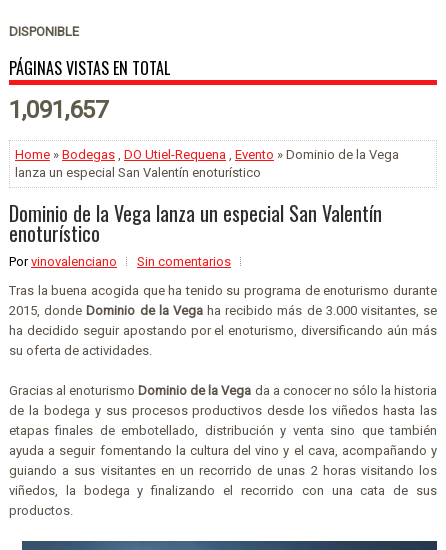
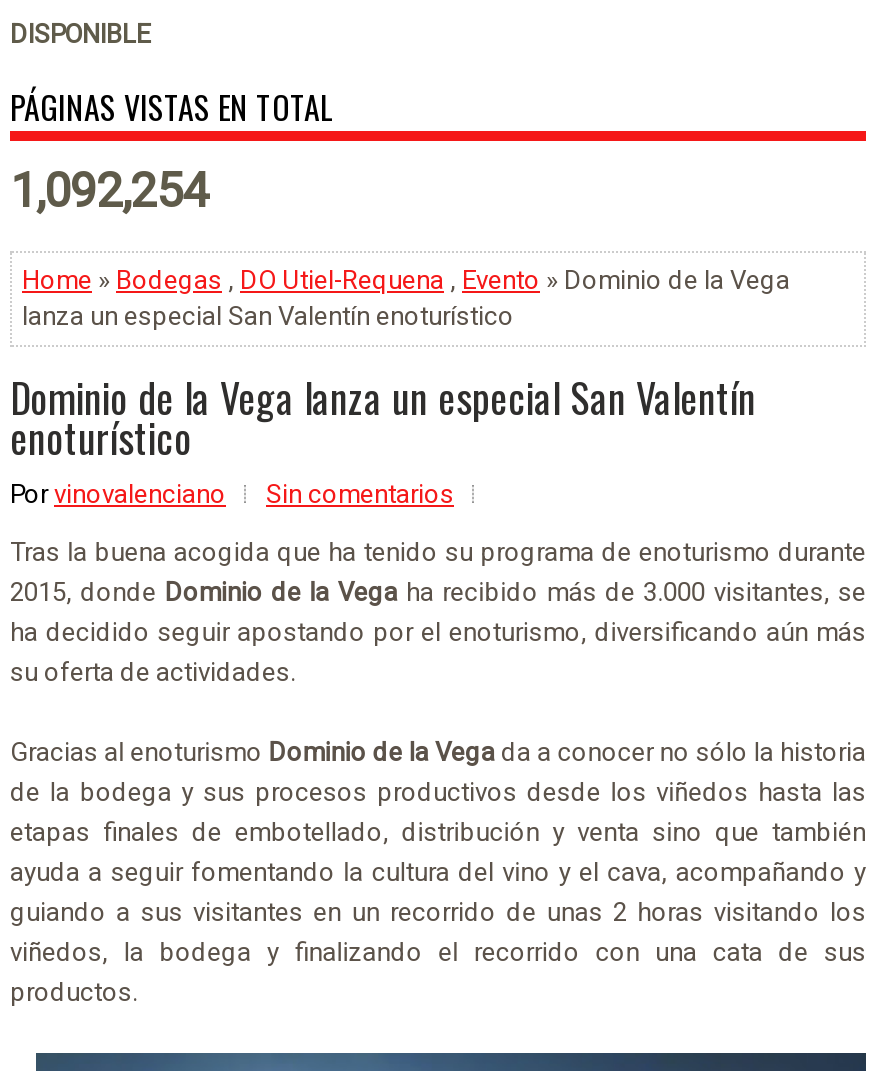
- 1,091,657
+ 1,092,254
